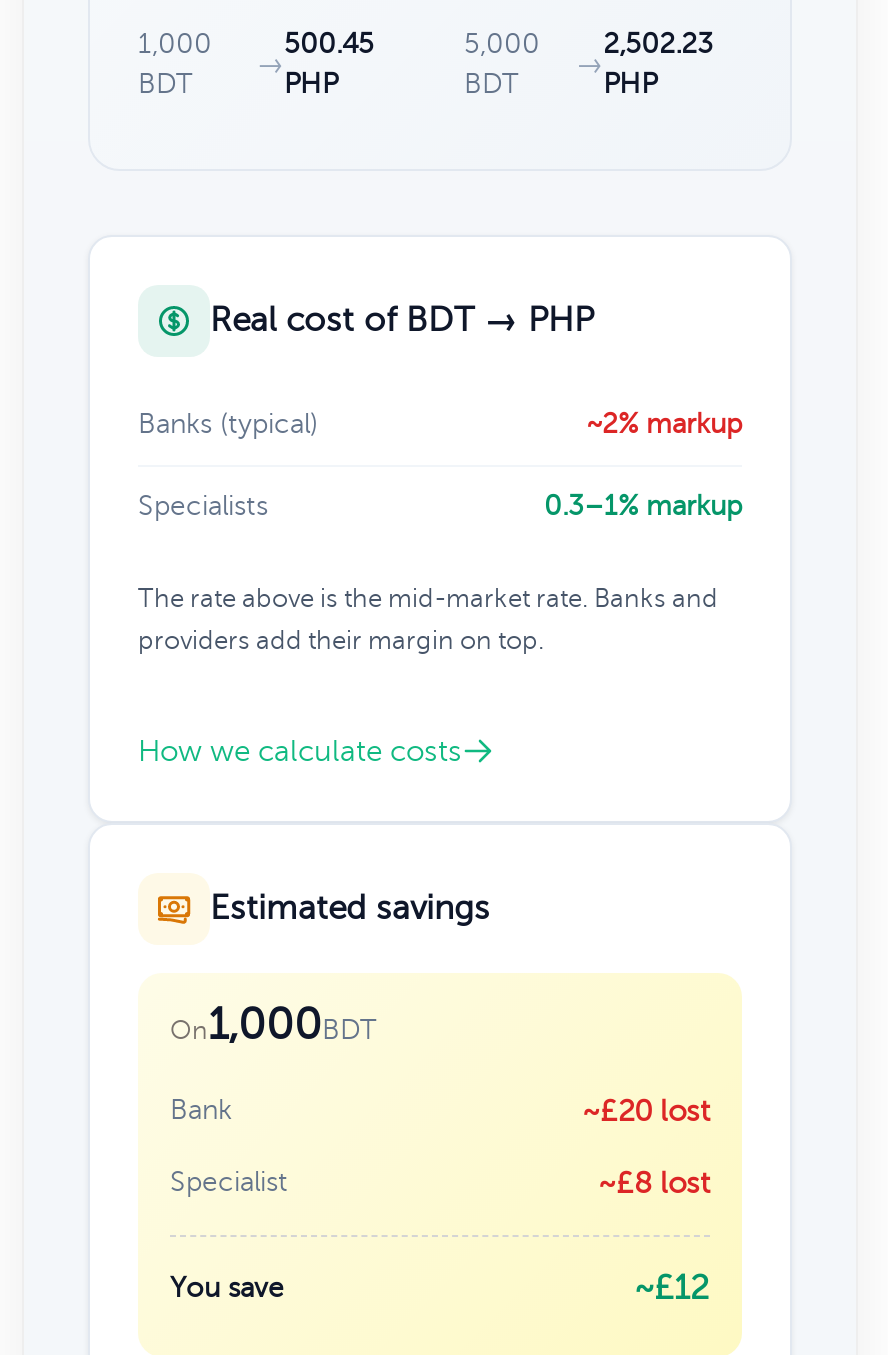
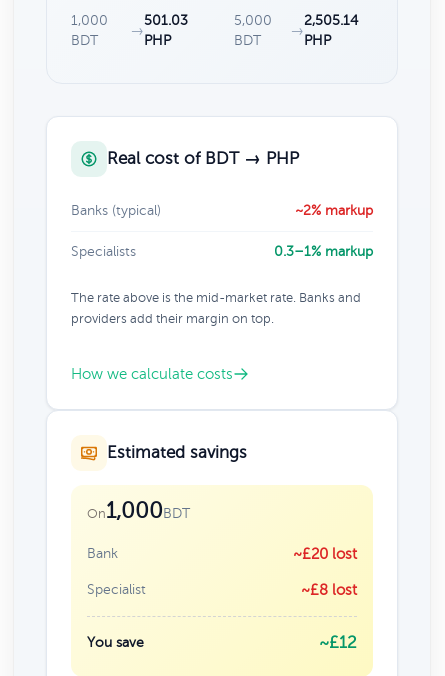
- 500.45
+ 501.03

- 2,502.23
+ 2,505.14
